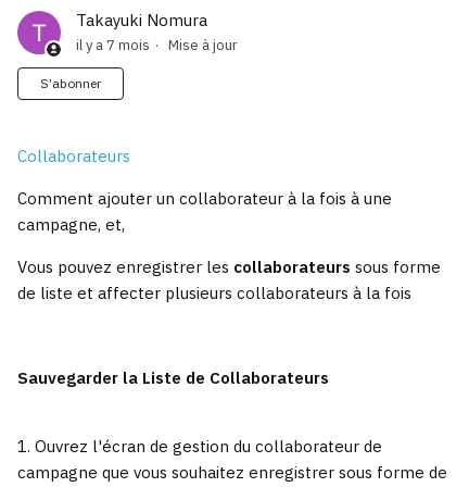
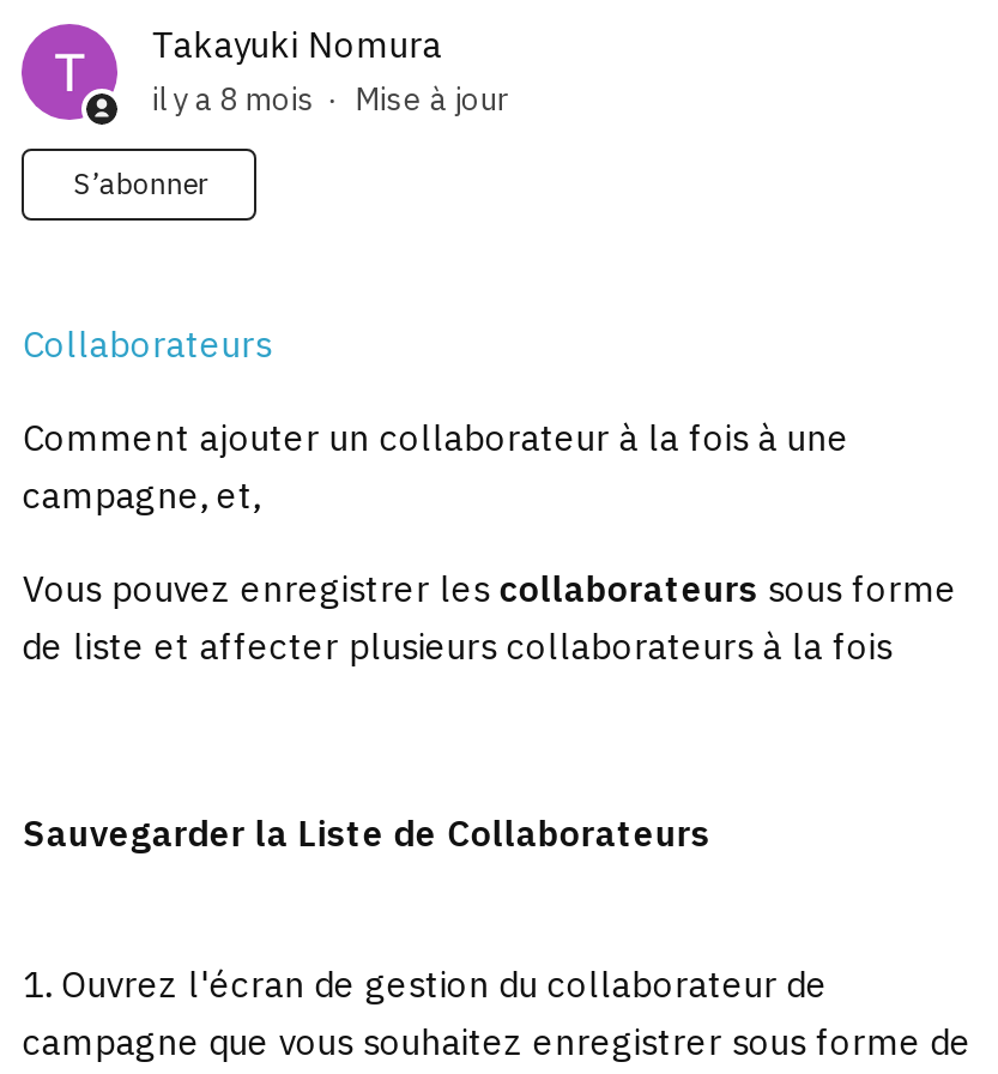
- il y a 7 mois Mise à jour
+ il y a 8 mois Mise à jour
